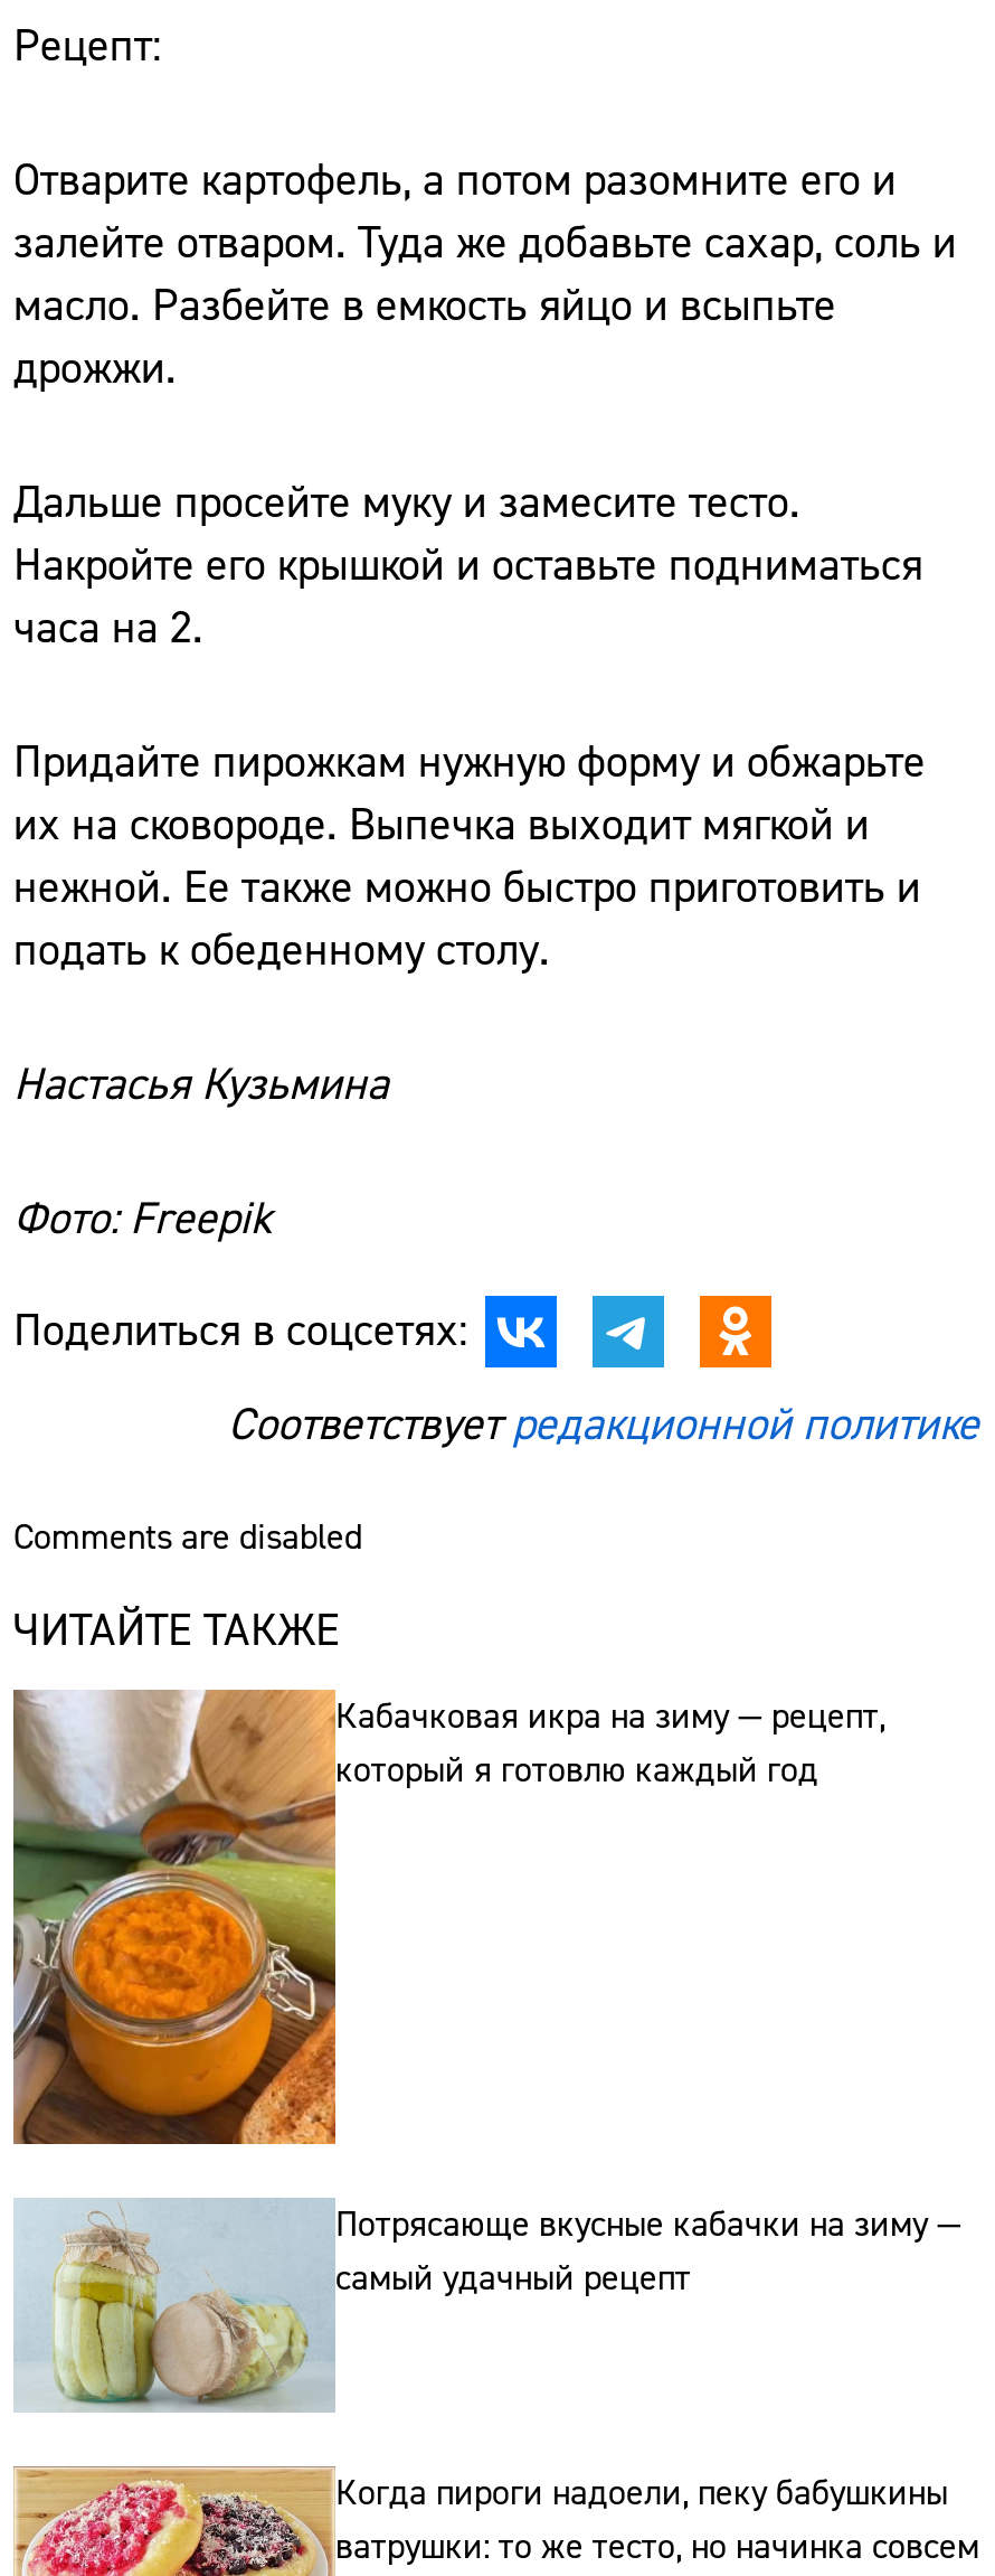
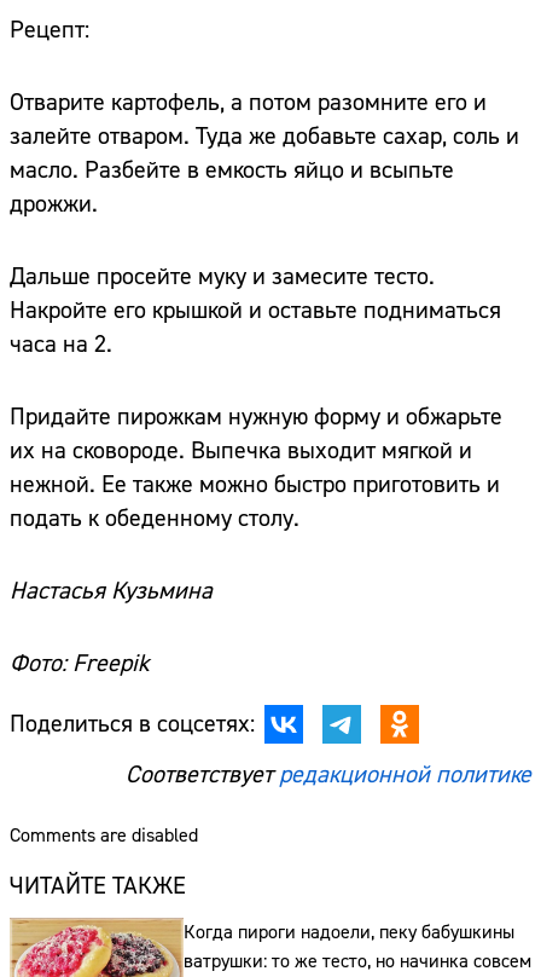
- [image]
- Кабачковая икра на зиму — рецепт,
- который я готовлю каждый год

- [image]
- Потрясающе вкусные кабачки на зиму —
- самый удачный рецепт
